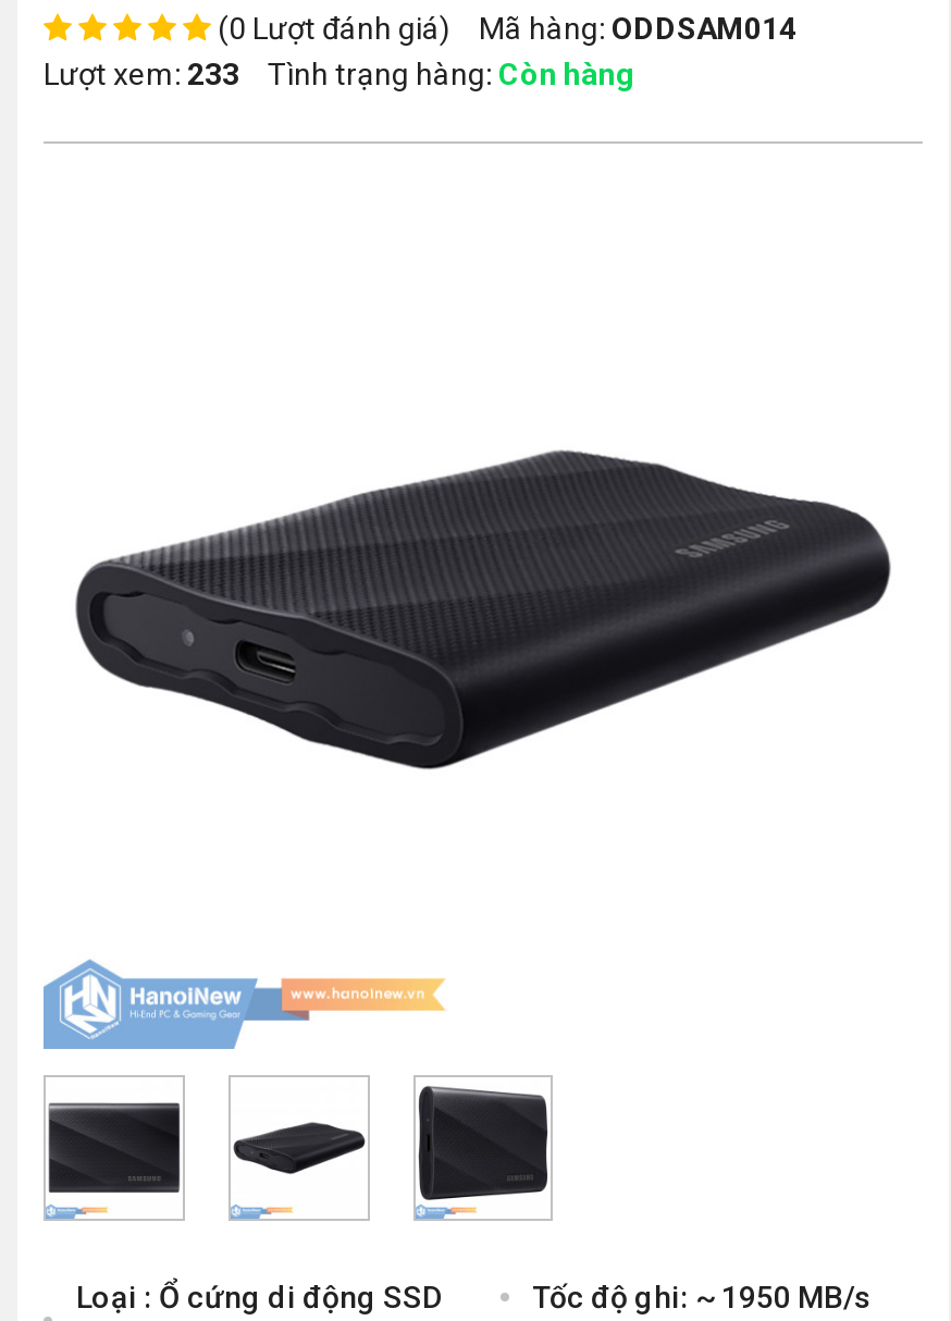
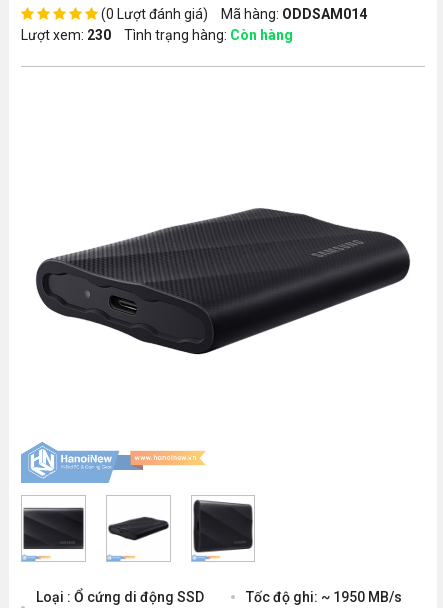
- Lượt xem: 233 Tình trạng hàng: Còn hàng
+ Lượt xem: 230 Tình trạng hàng: Còn hàng
